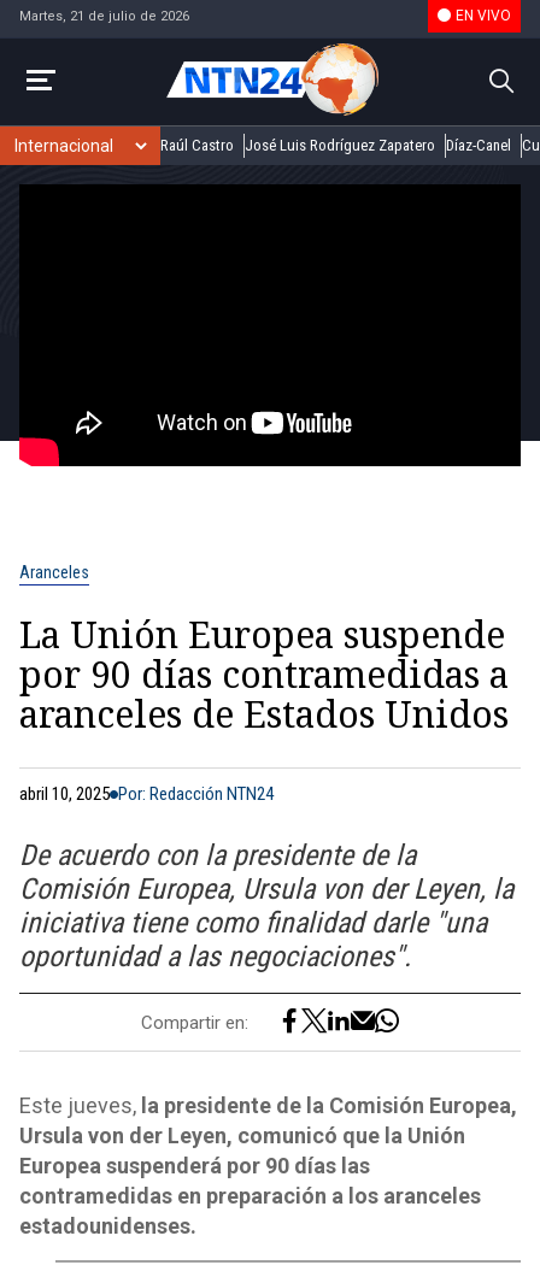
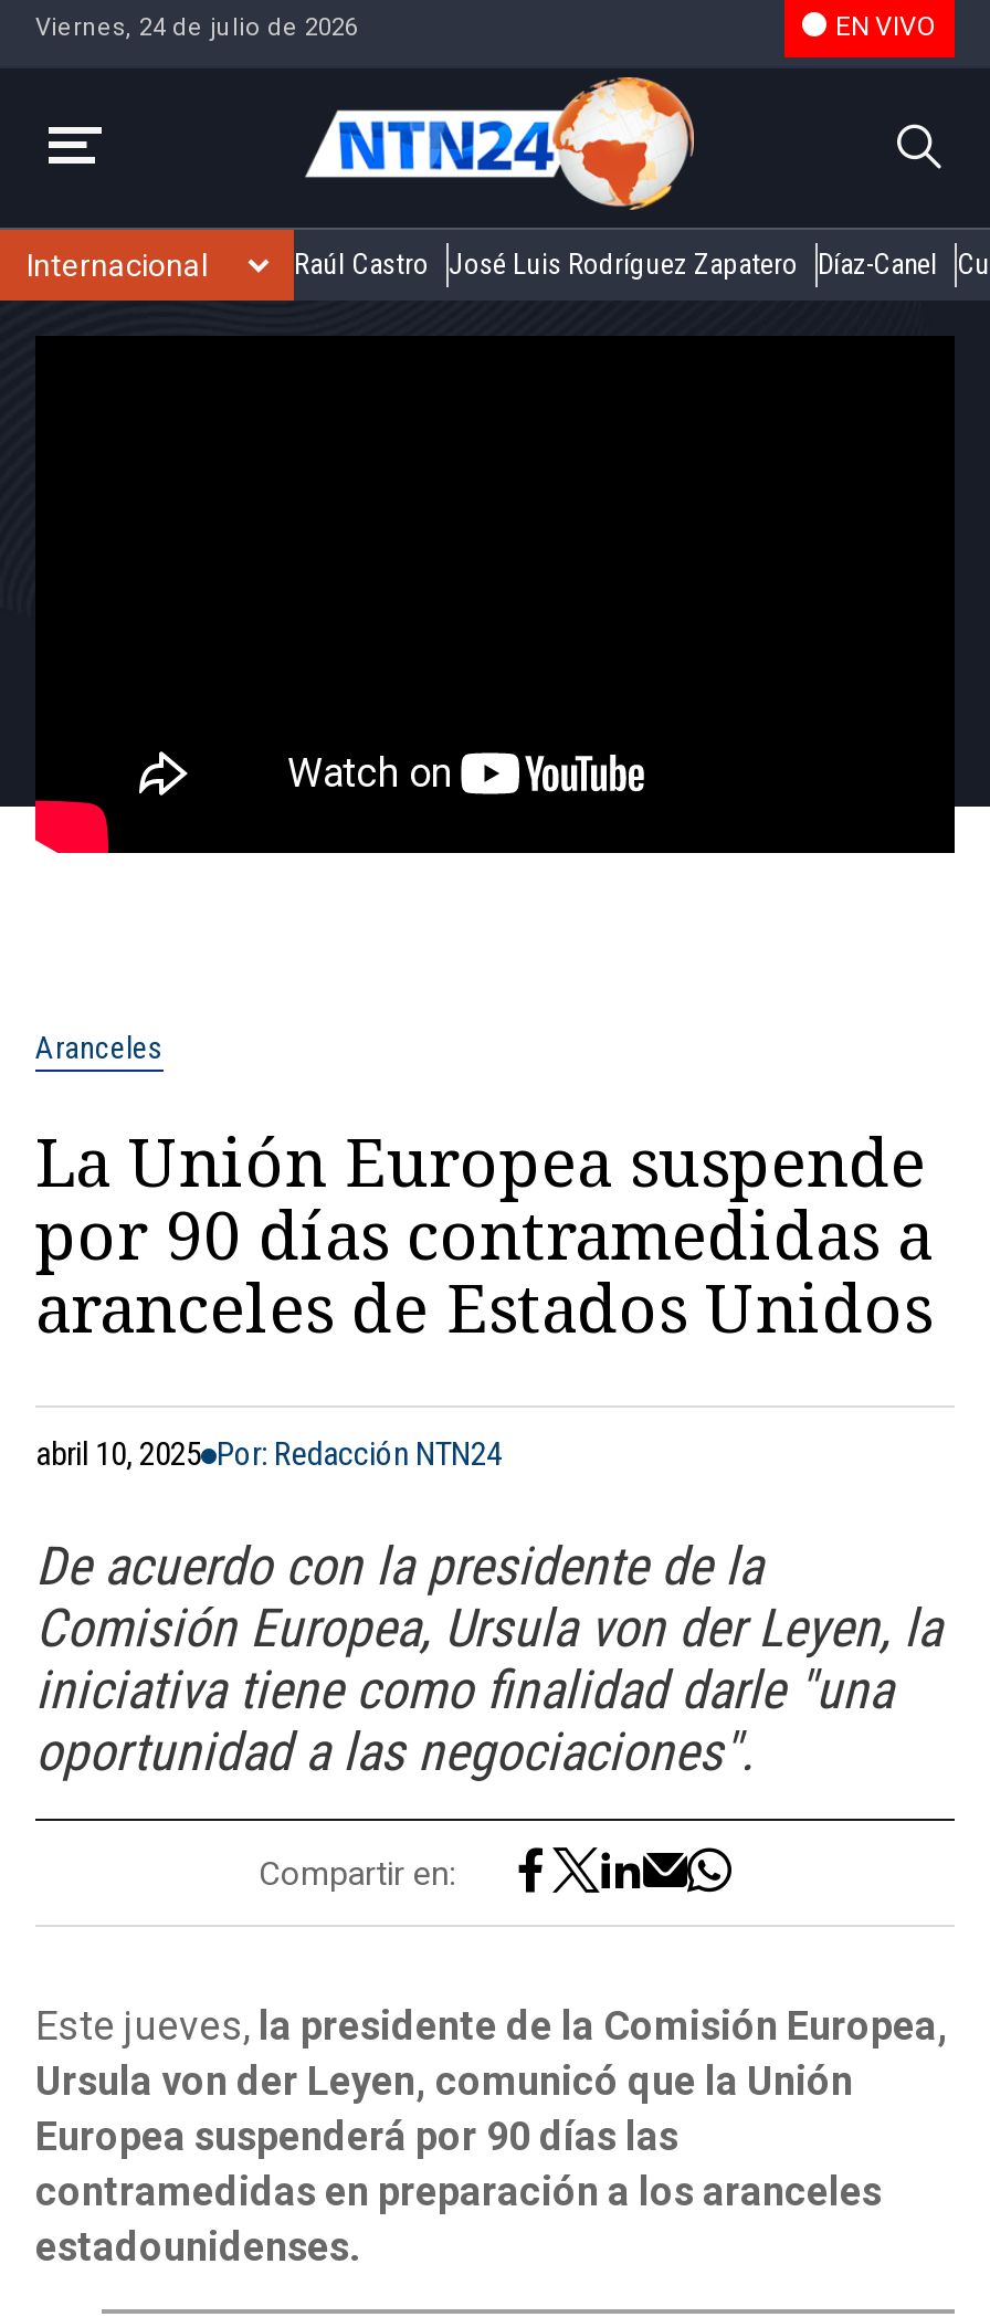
- Martes, 21 de julio de 2026
+ Viernes, 24 de julio de 2026
